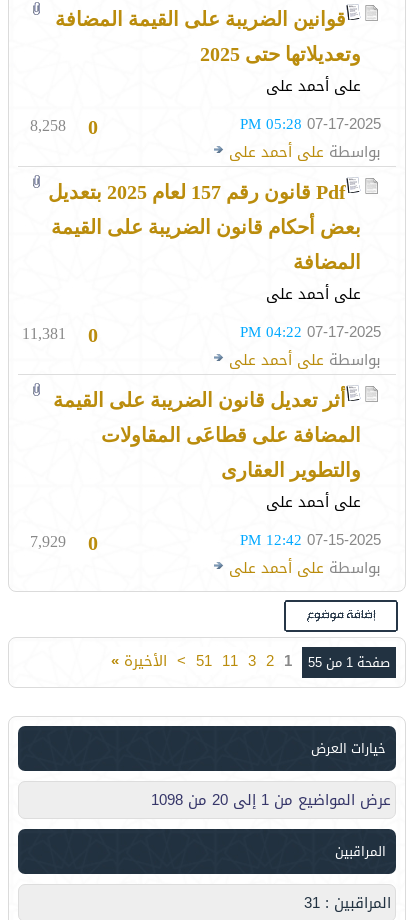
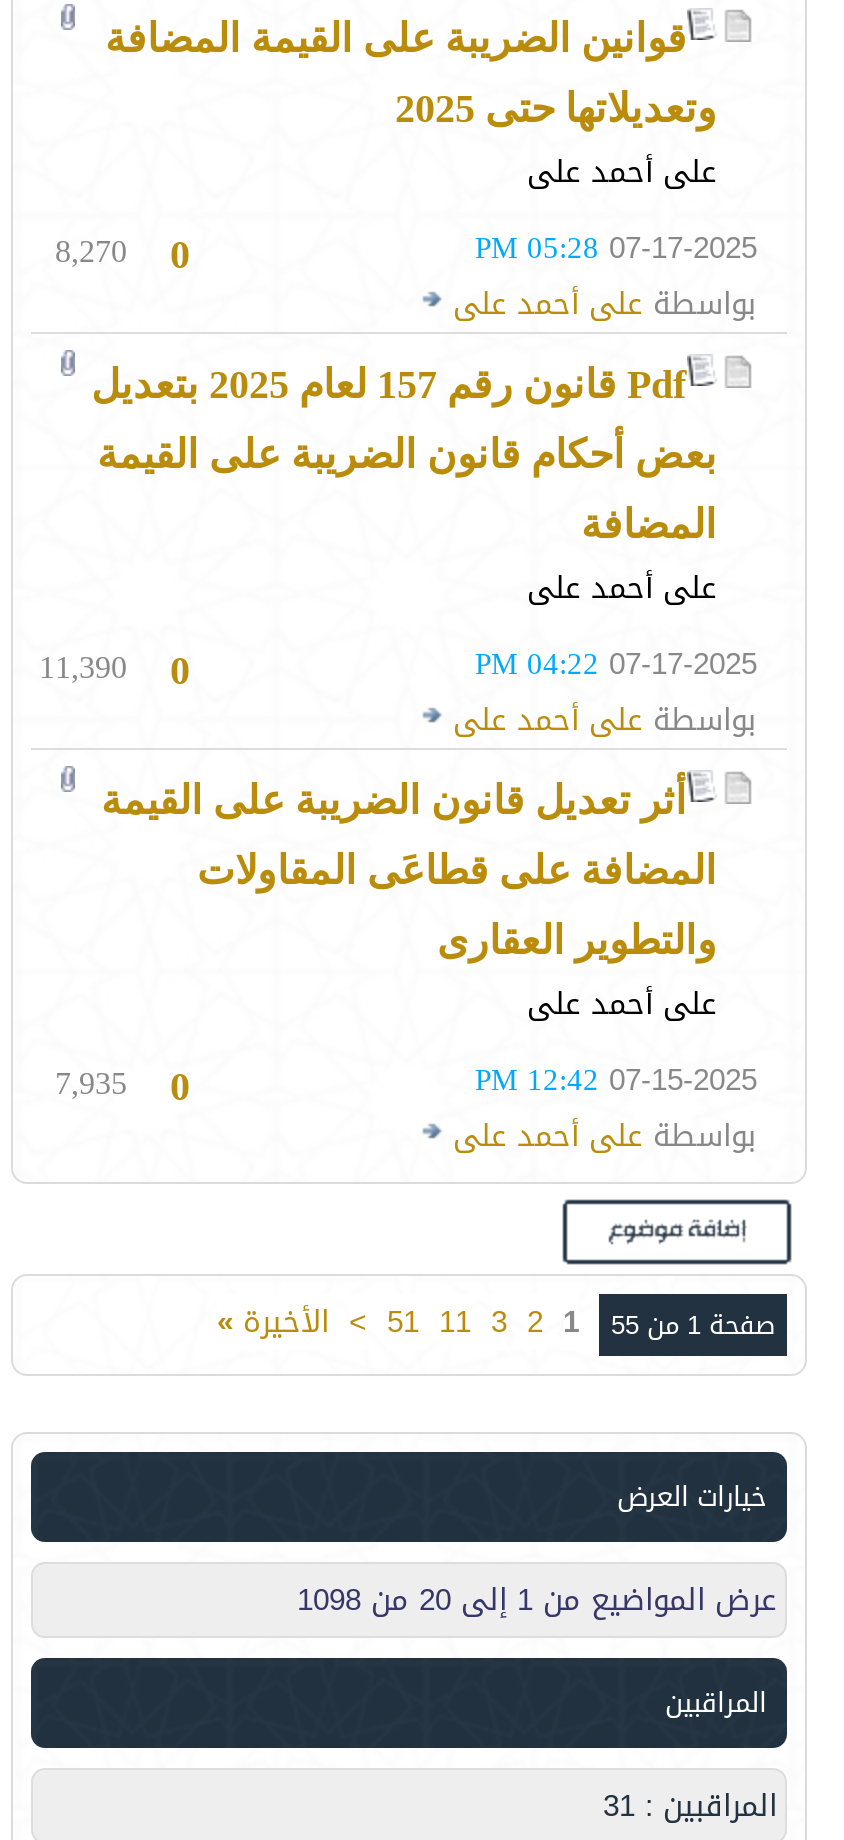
- 8,258 0
+ 8,270 0

- 11,381 0
+ 11,390 0

- 7,929 0
+ 7,935 0
